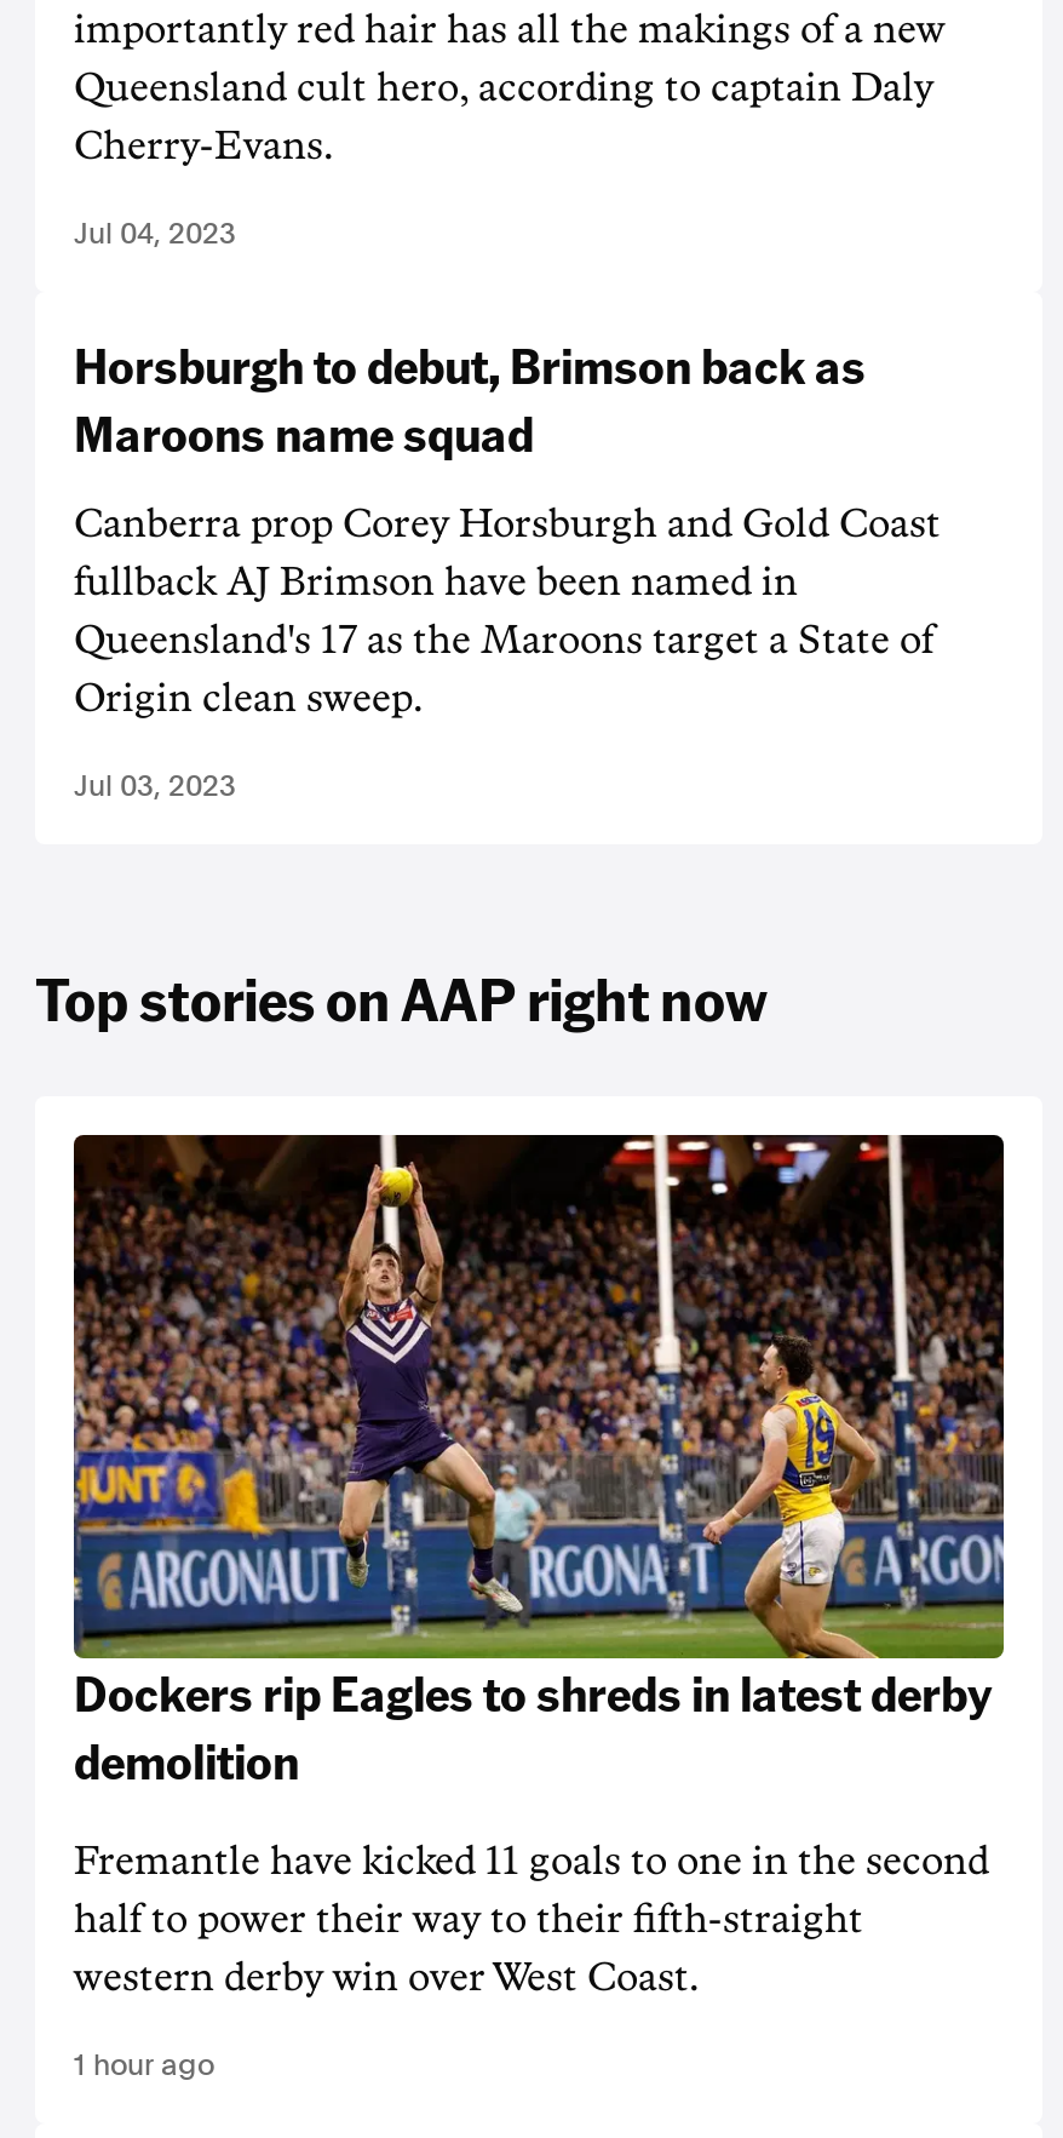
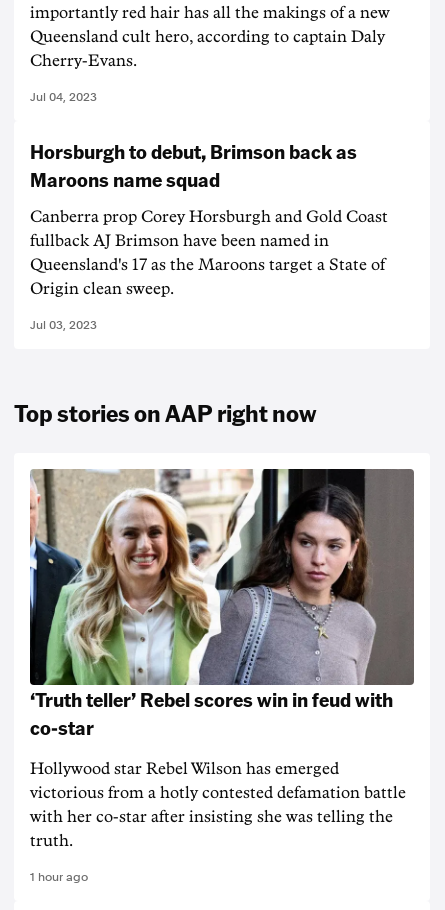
- [image]
- Dockers rip Eagles to shreds in latest derby
- demolition
- Fremantle have kicked 11 goals to one in the second
- half to power their way to their fifth-straight
- western derby win over West Coast.
+ [image]
+ ‘Truth teller’ Rebel scores win in feud with
+ co-star
+ Hollywood star Rebel Wilson has emerged
+ victorious from a hotly contested defamation battle
+ with her co-star after insisting she was telling the
+ truth.
